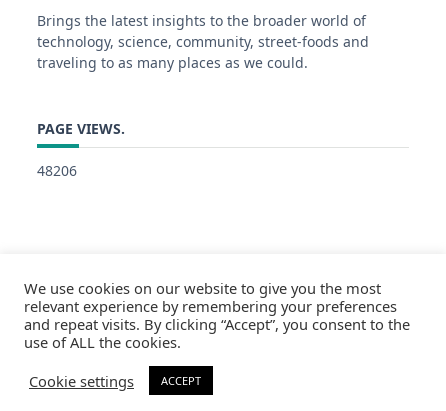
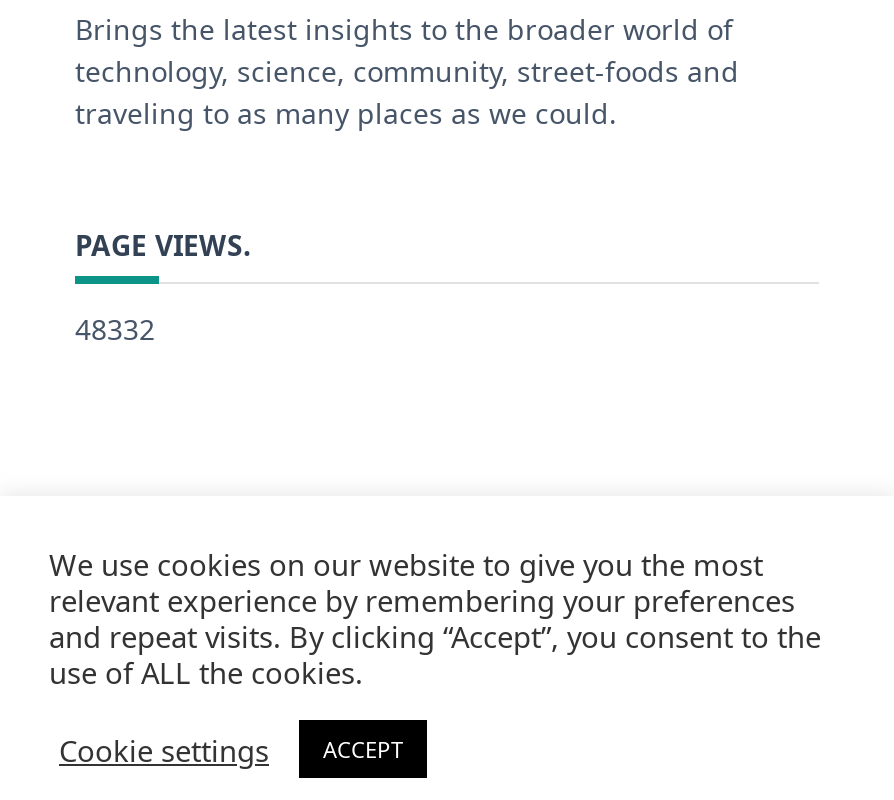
- 48206
+ 48332
